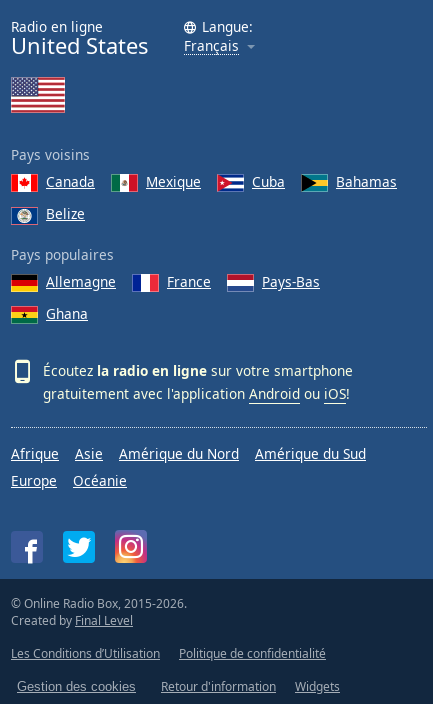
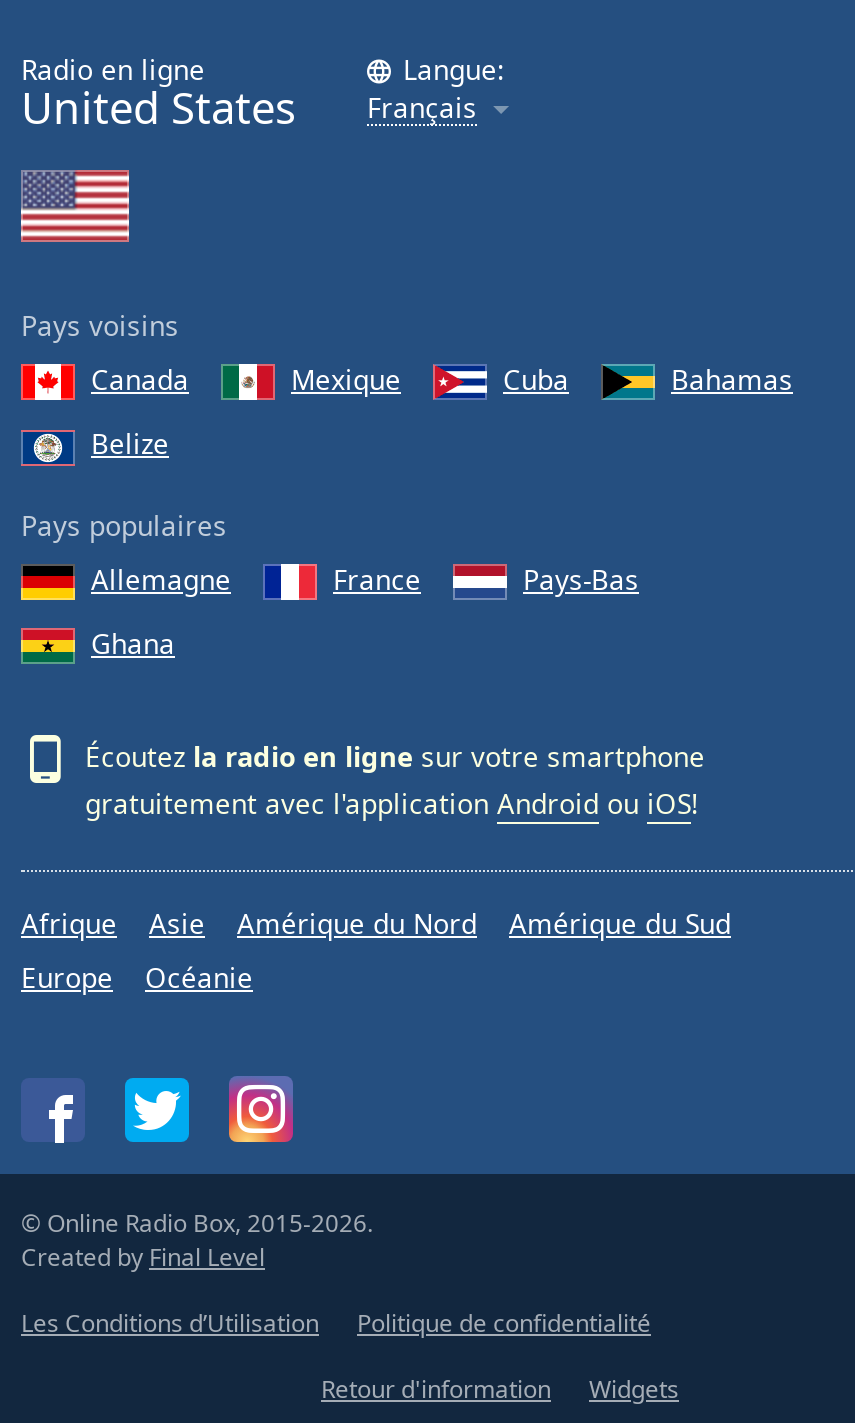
- Gestion des cookies
